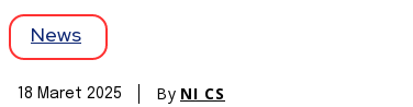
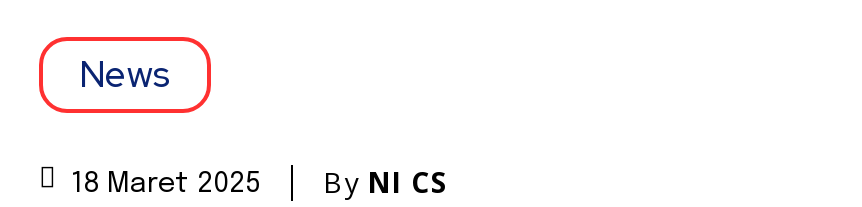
- [image]
+ [image]
